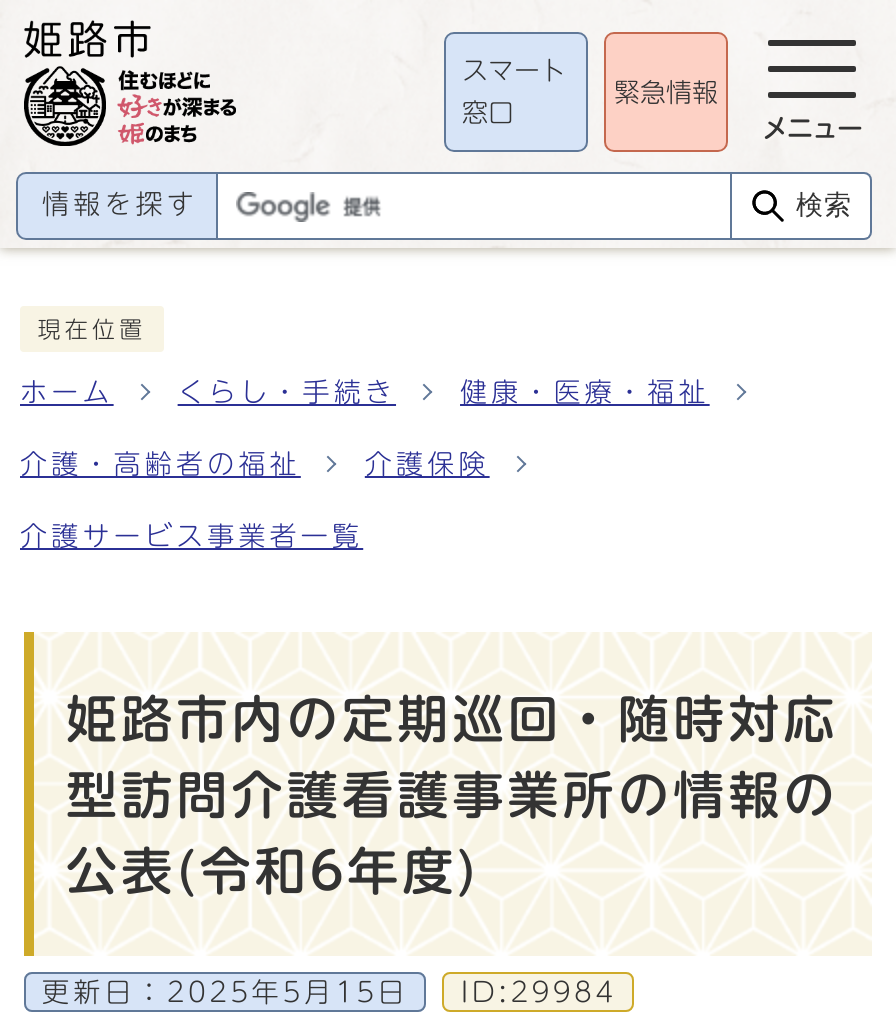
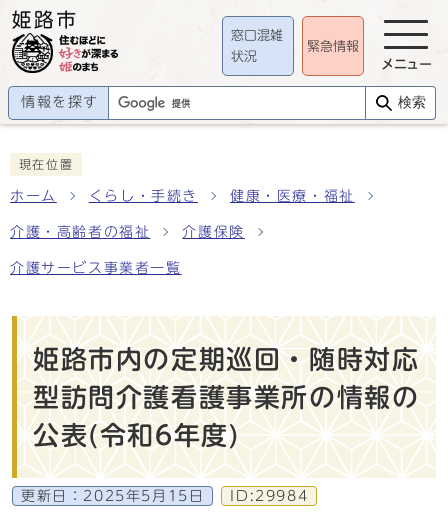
- スマート
+ 窓口混雑

- 窓口
+ 状況
